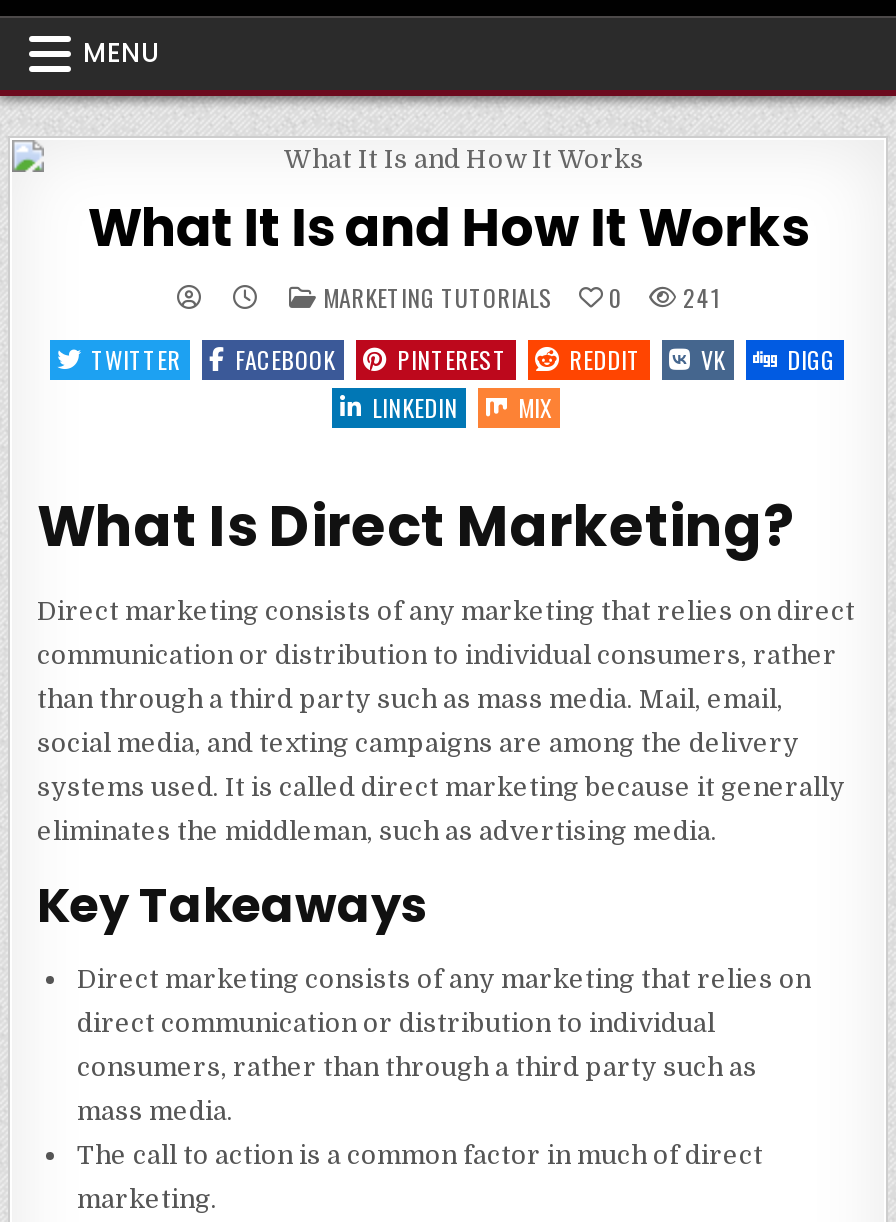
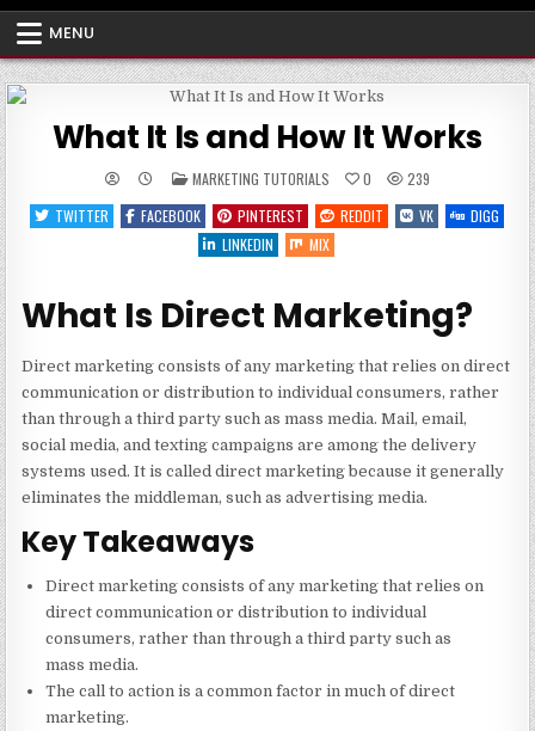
- 241
+ 239
